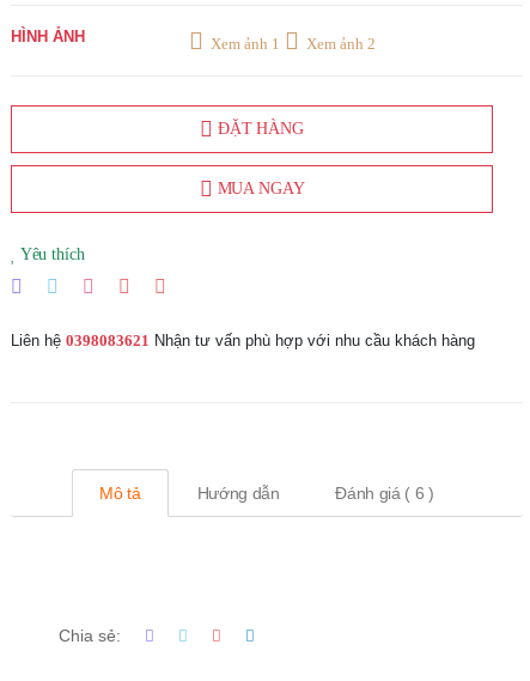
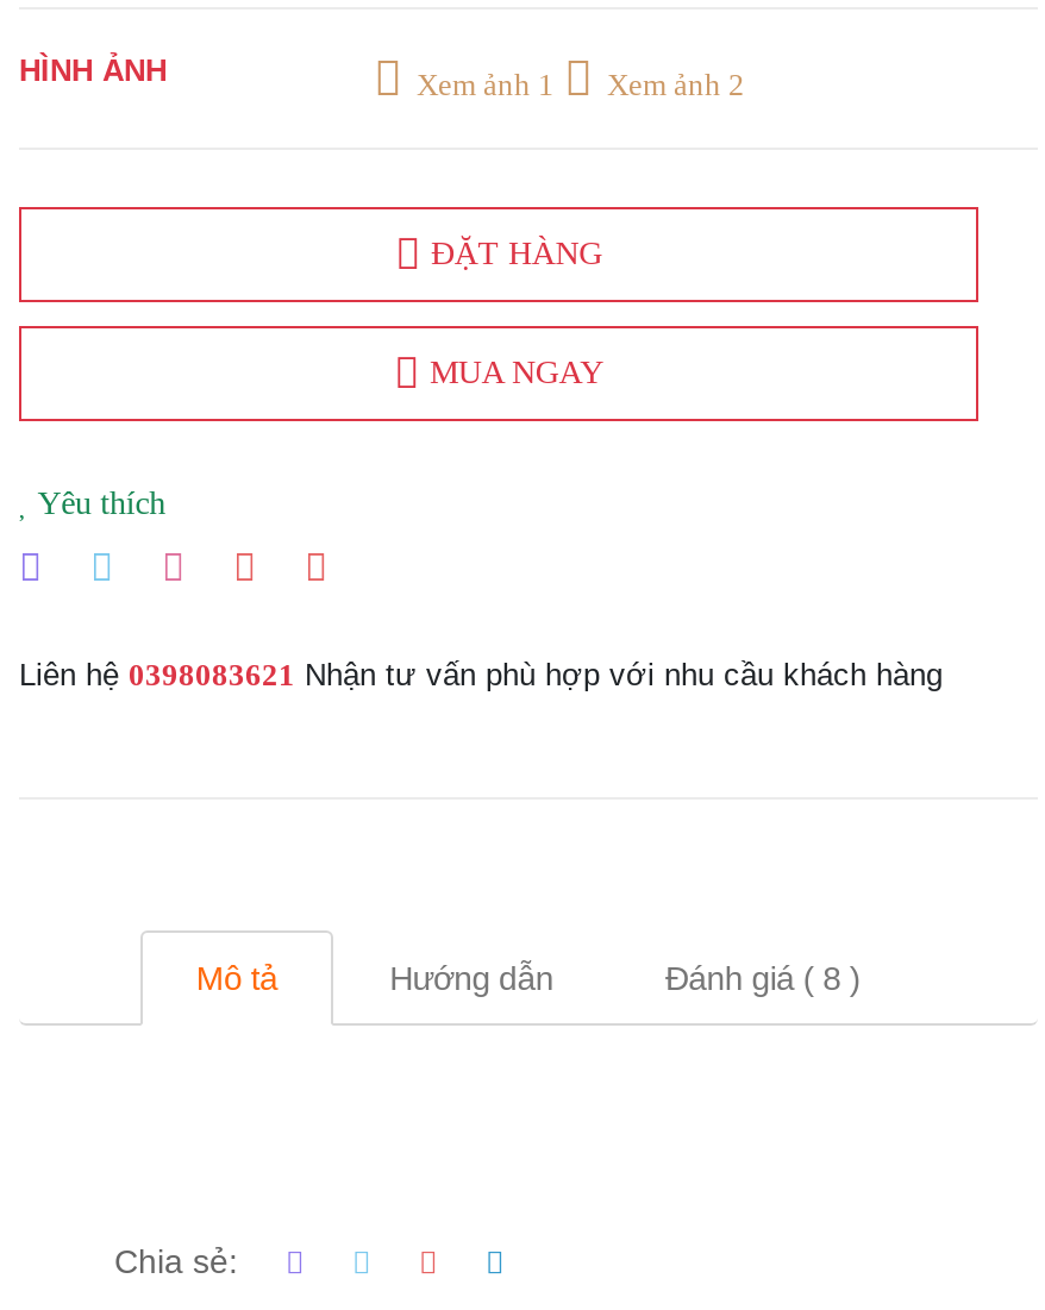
- Đánh giá ( 6 )
+ Đánh giá ( 8 )
